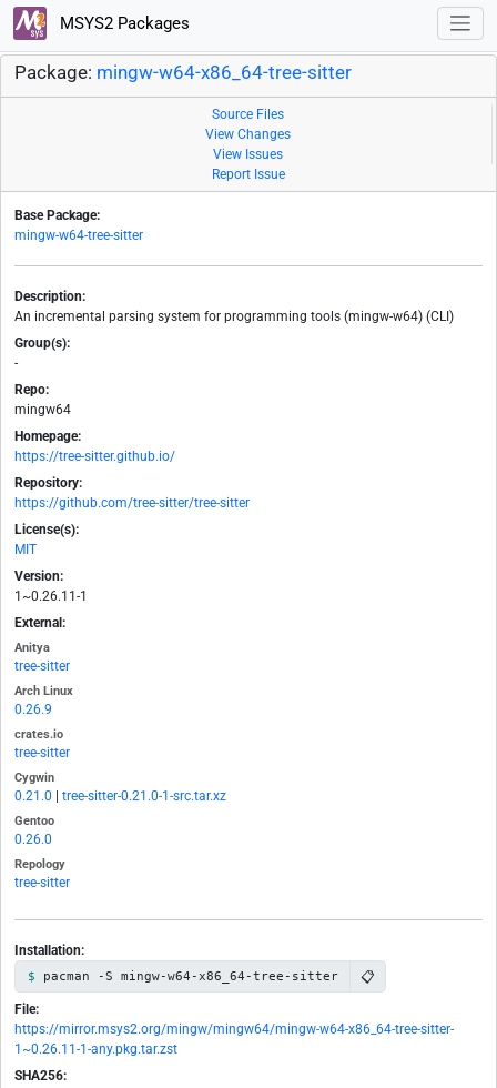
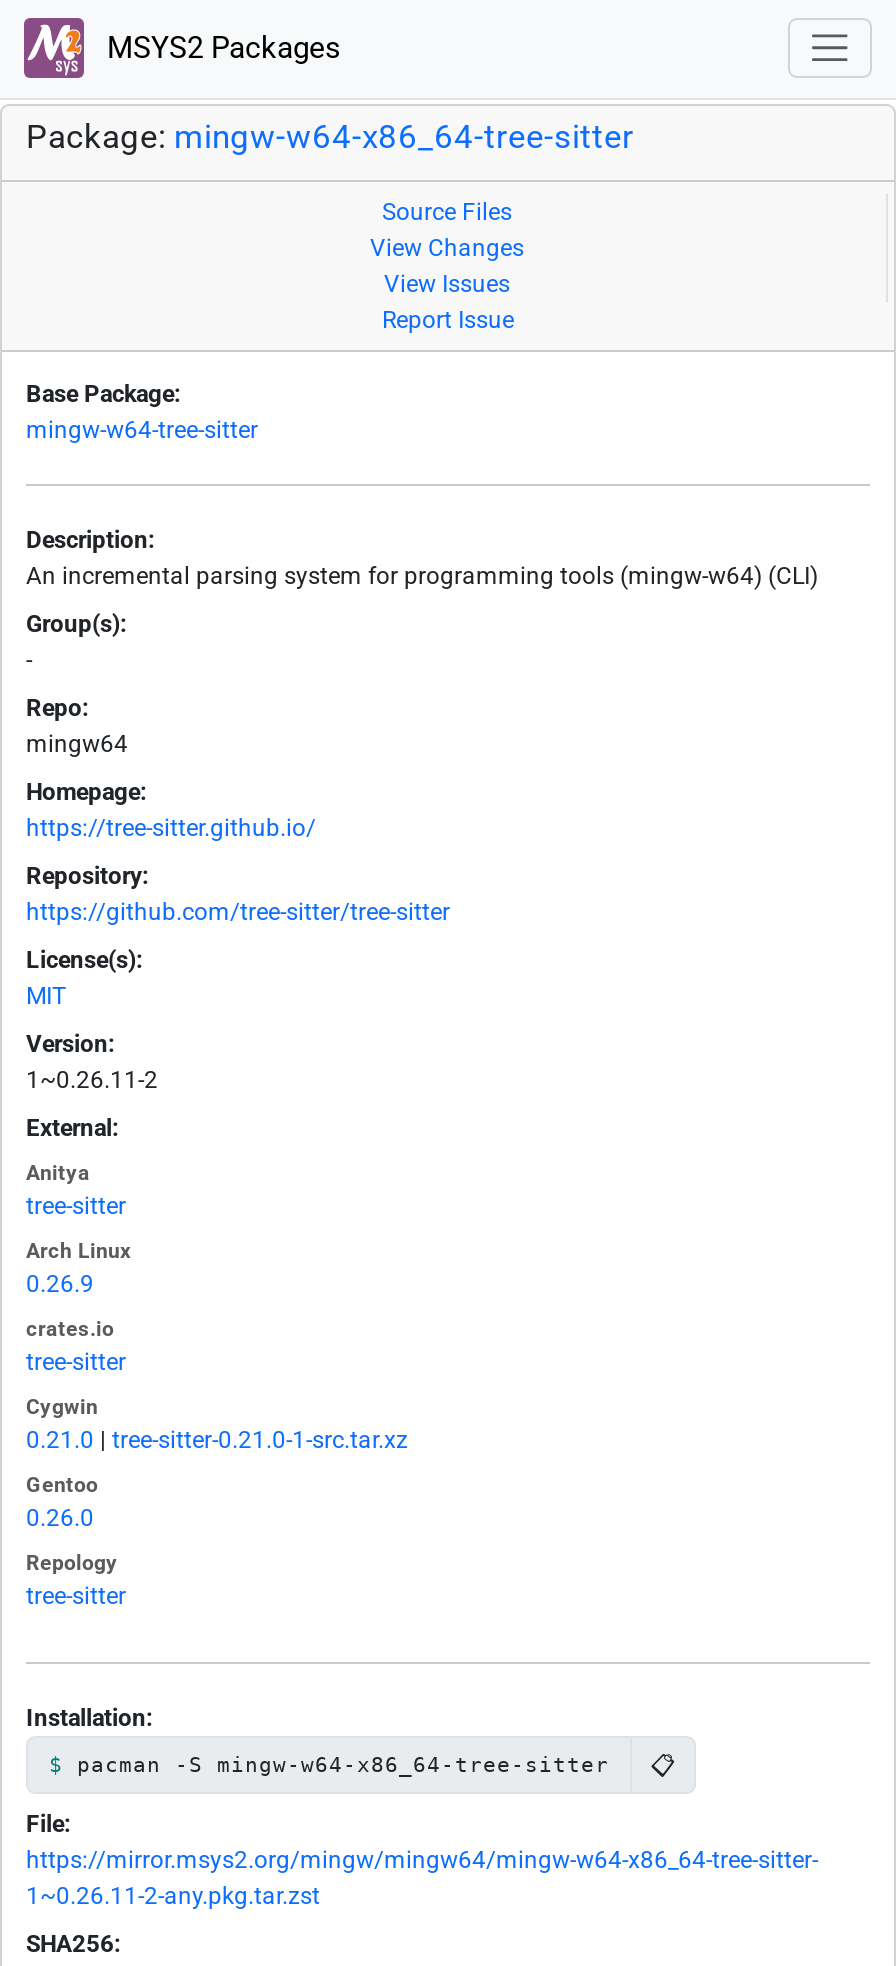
- 1~0.26.11-1
+ 1~0.26.11-2

- 1~0.26.11-1-any.pkg.tar.zst
+ 1~0.26.11-2-any.pkg.tar.zst
